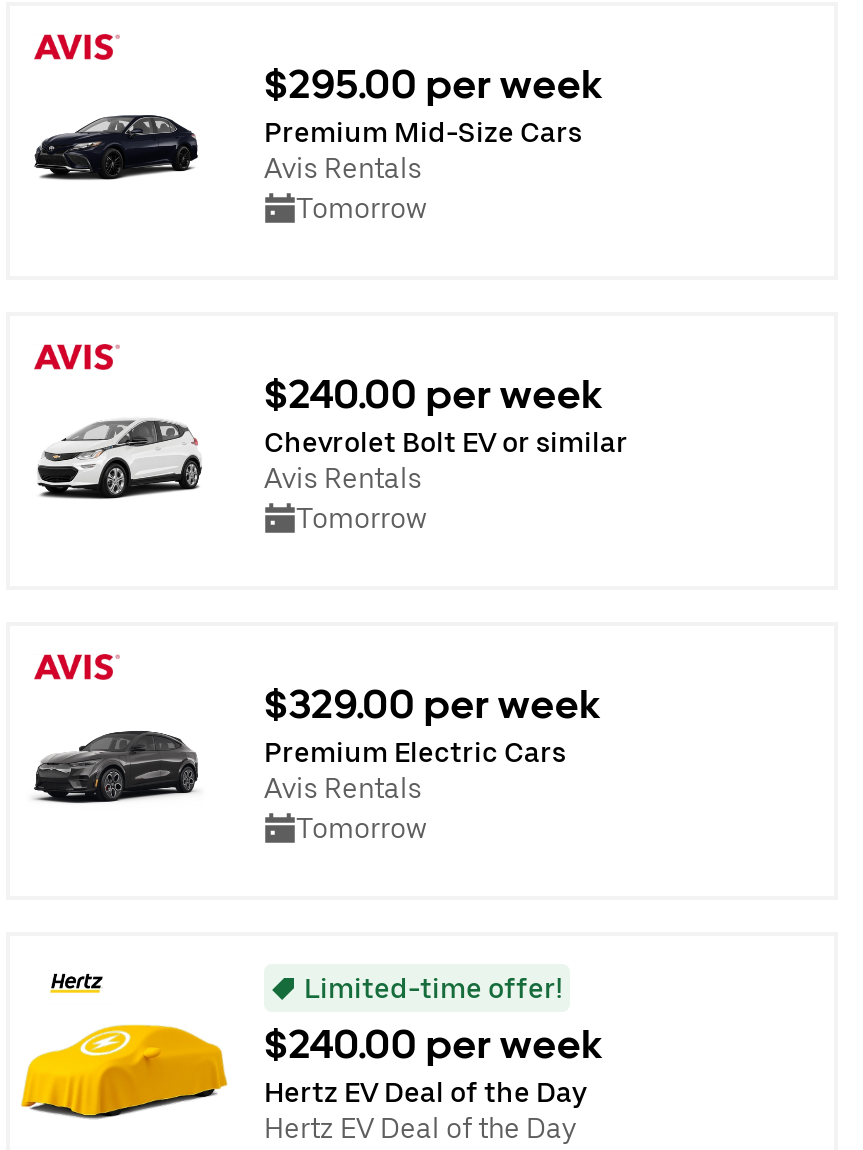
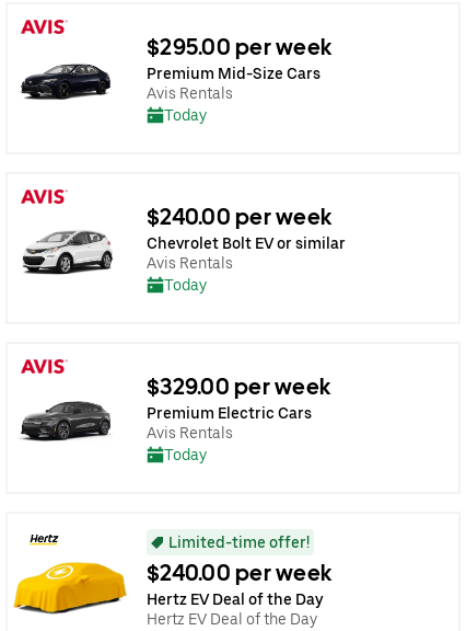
- Tomorrow
+ Today

- Tomorrow
+ Today

- Tomorrow
+ Today
